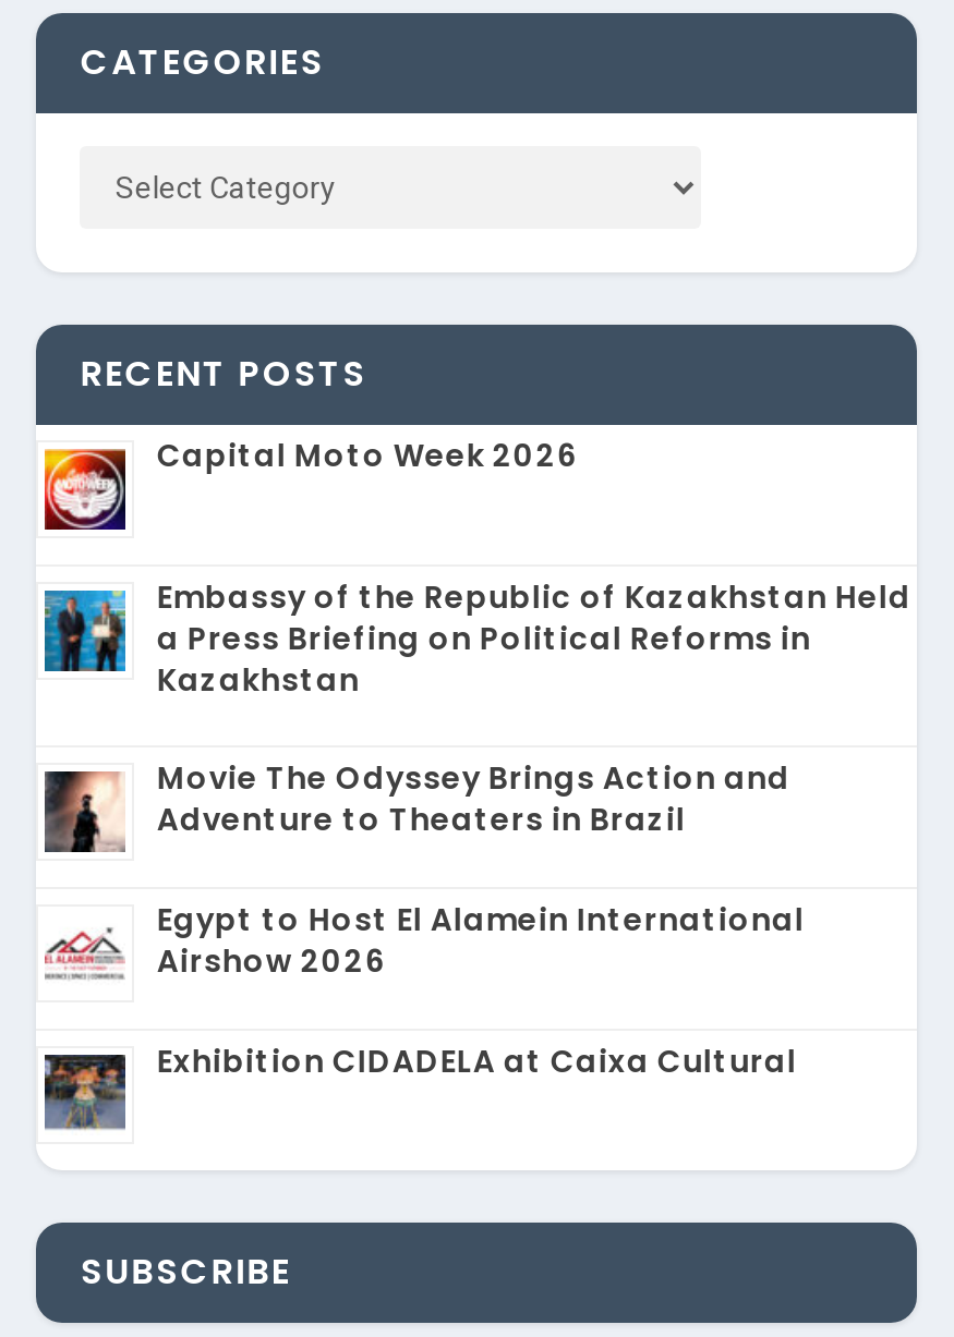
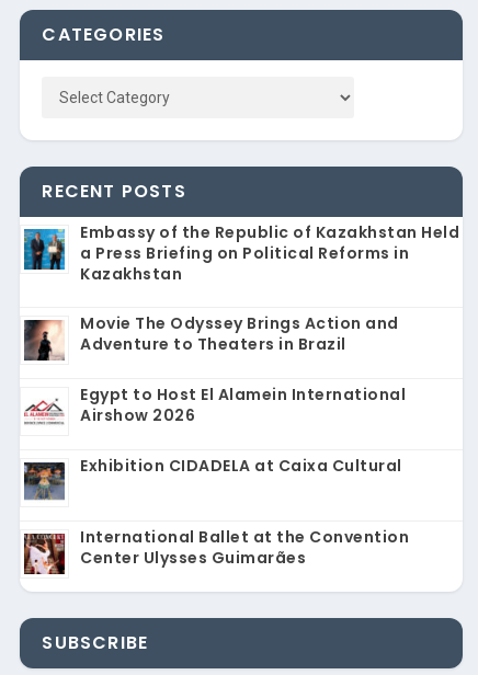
- [image]
- Capital Moto Week 2026

moved up: [image] | Embassy of the Republic of Kazakhstan Held | a Press Briefing on Political Reforms in | ... | Airshow 2026 | Exhibition CIDADELA at Caixa Cultural

moved up: [image]

+ [image]
+ International Ballet at the Convention
+ Center Ulysses Guimarães
